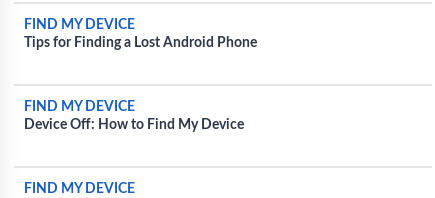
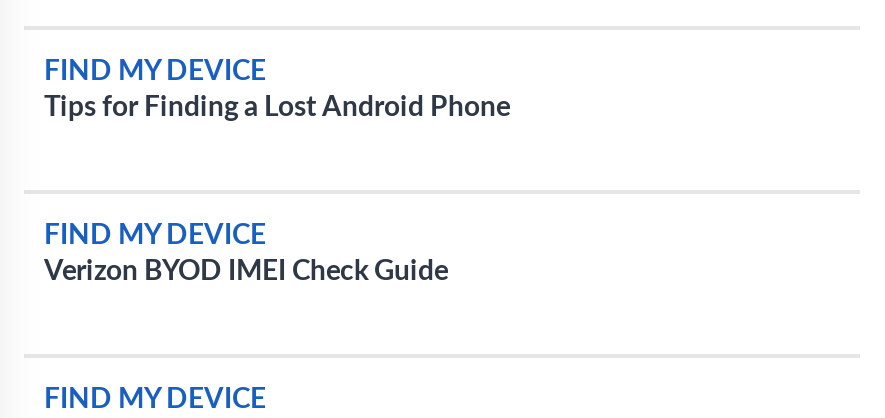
- Device Off: How to Find My Device
+ Verizon BYOD IMEI Check Guide
